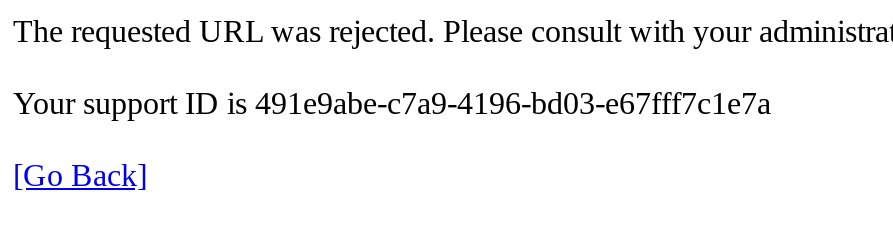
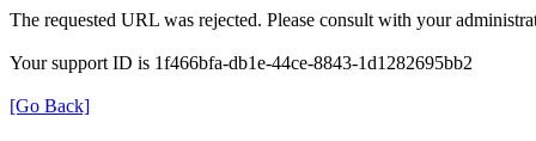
- Your support ID is 491e9abe-c7a9-4196-bd03-e67fff7c1e7a
+ Your support ID is 1f466bfa-db1e-44ce-8843-1d1282695bb2
